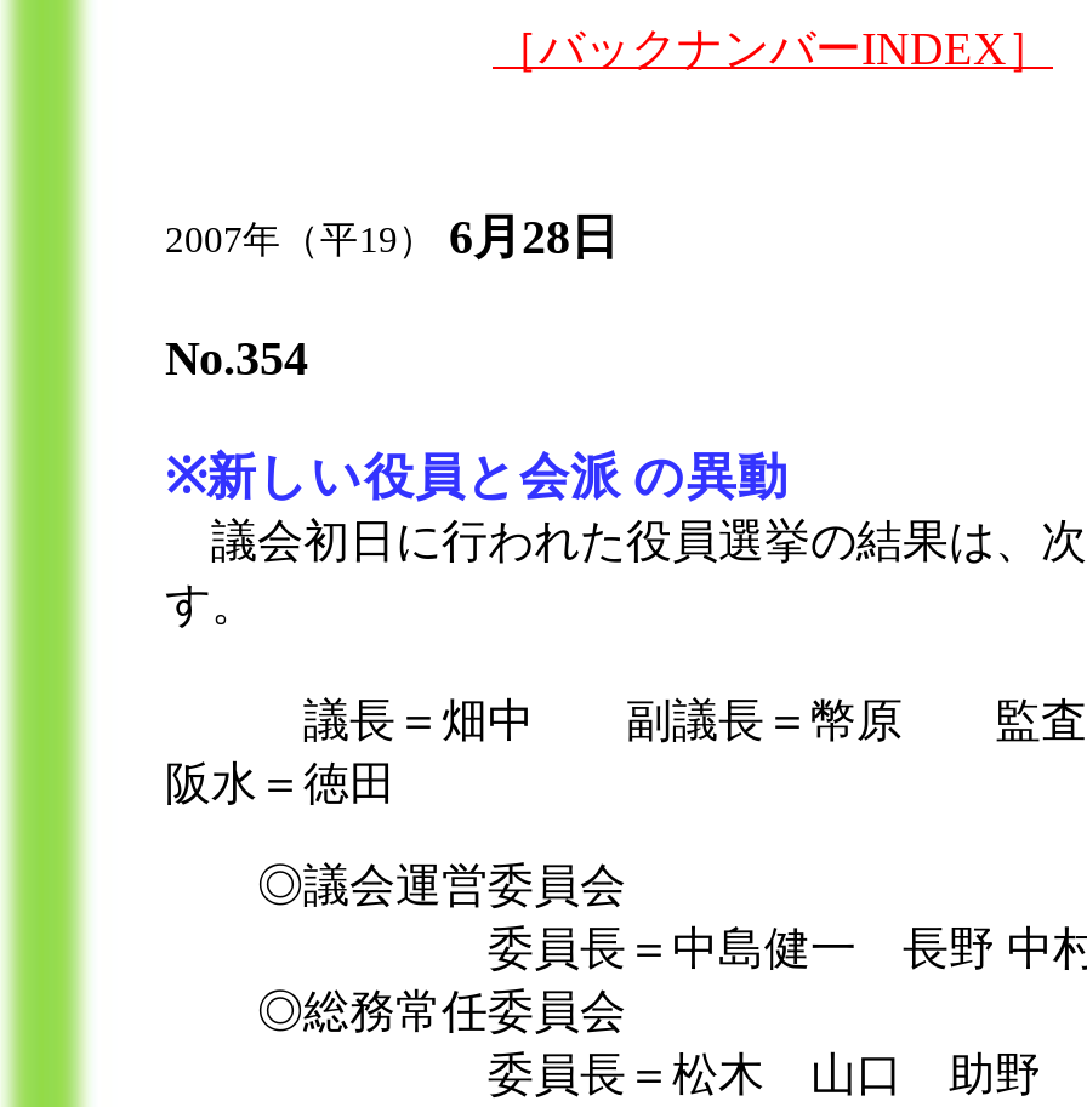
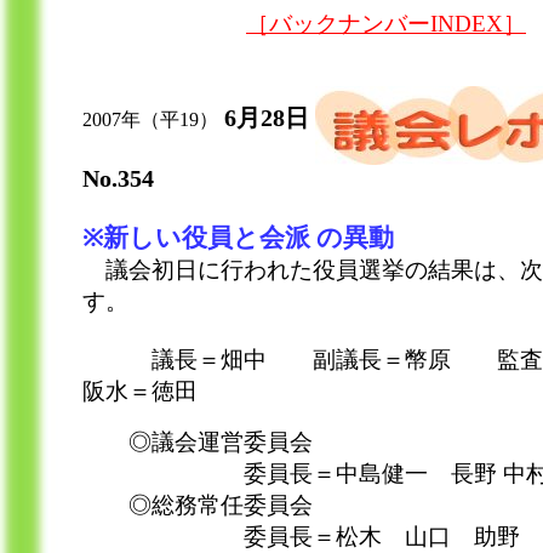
+ [image]
